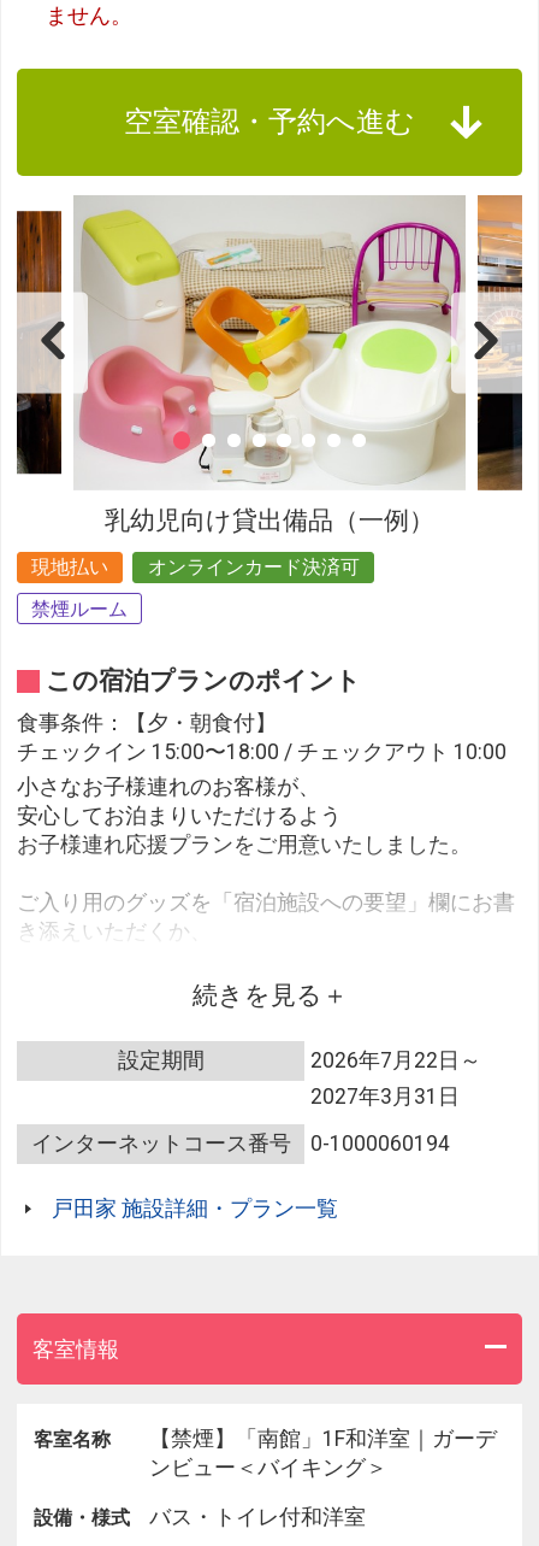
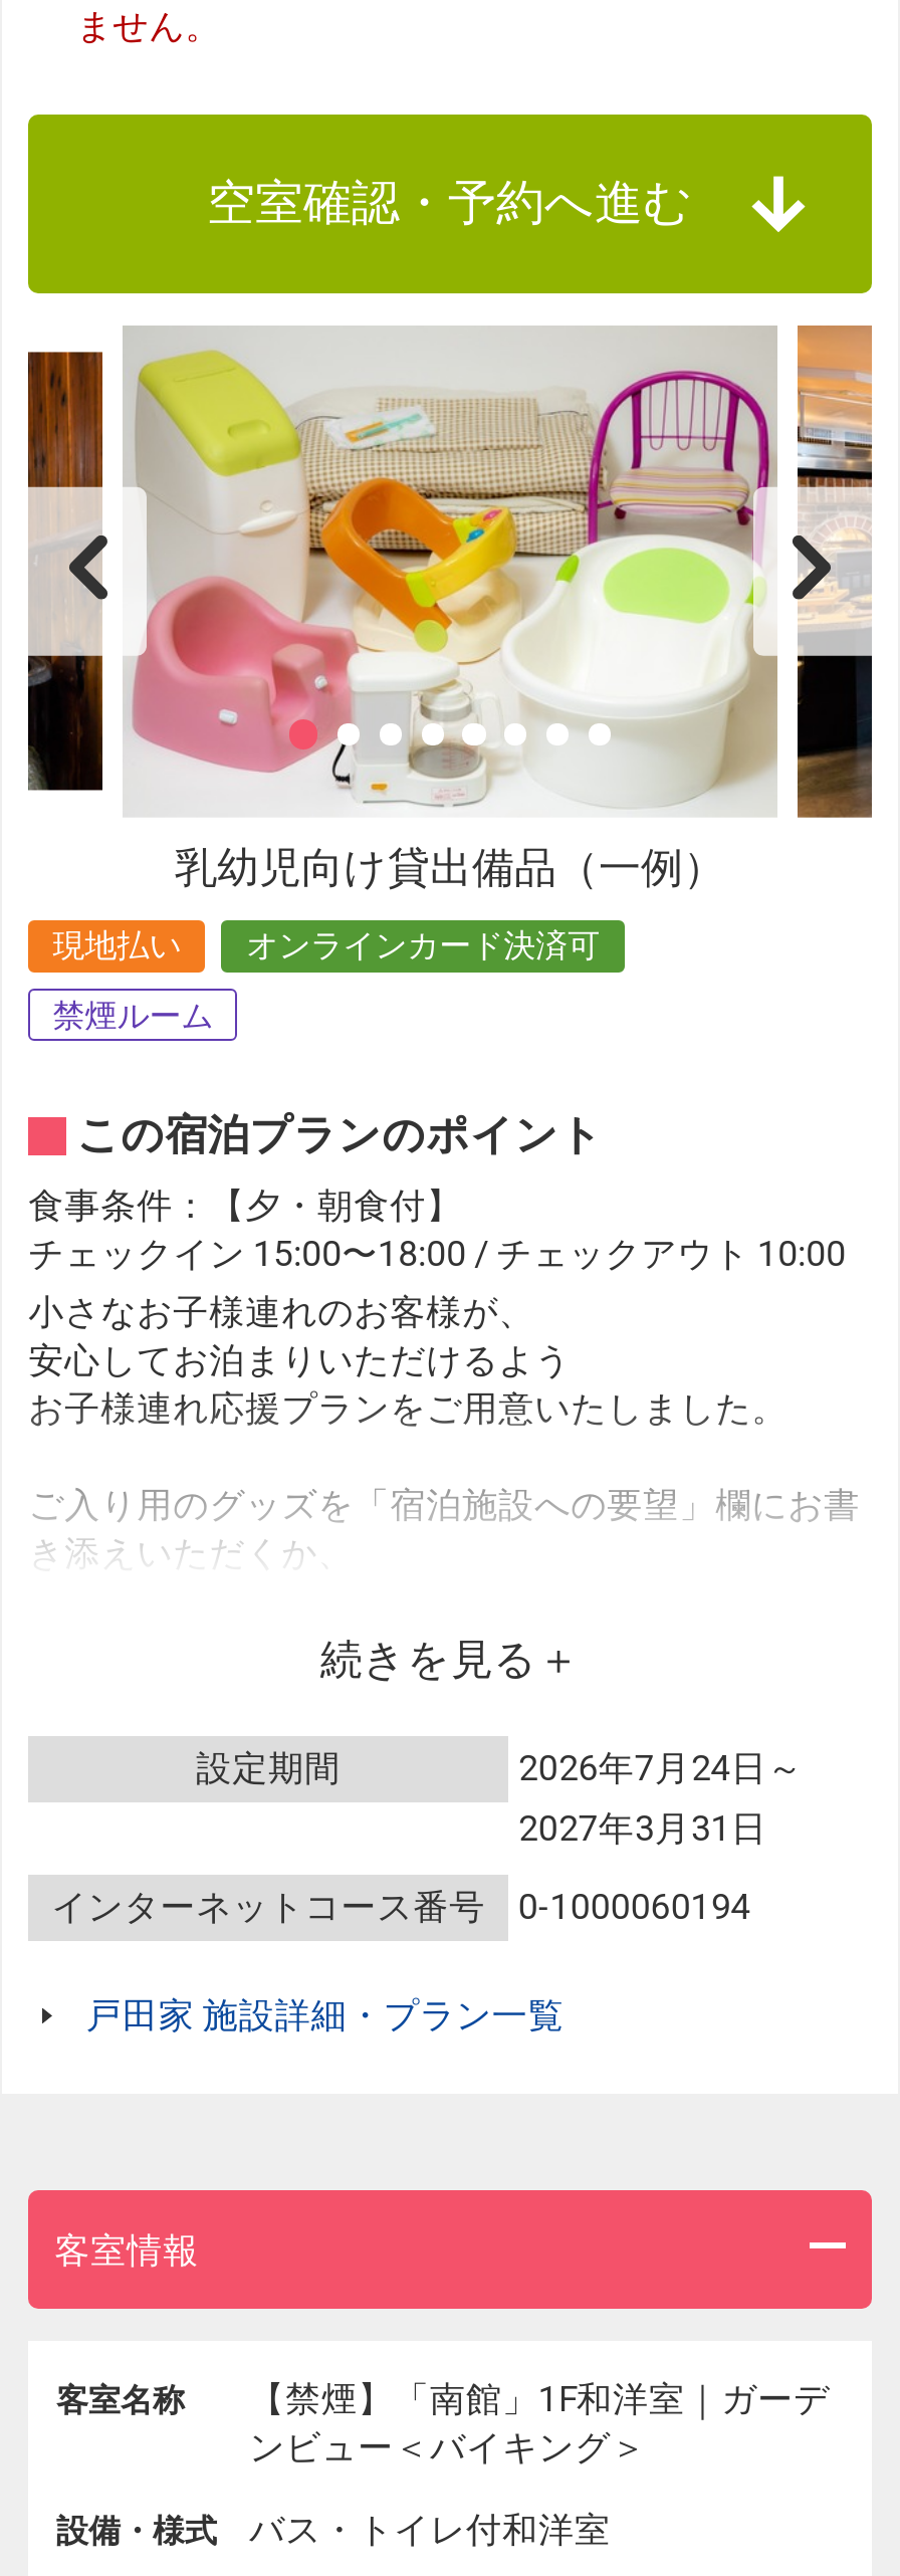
- 2026年7月22日～
+ 2026年7月24日～
